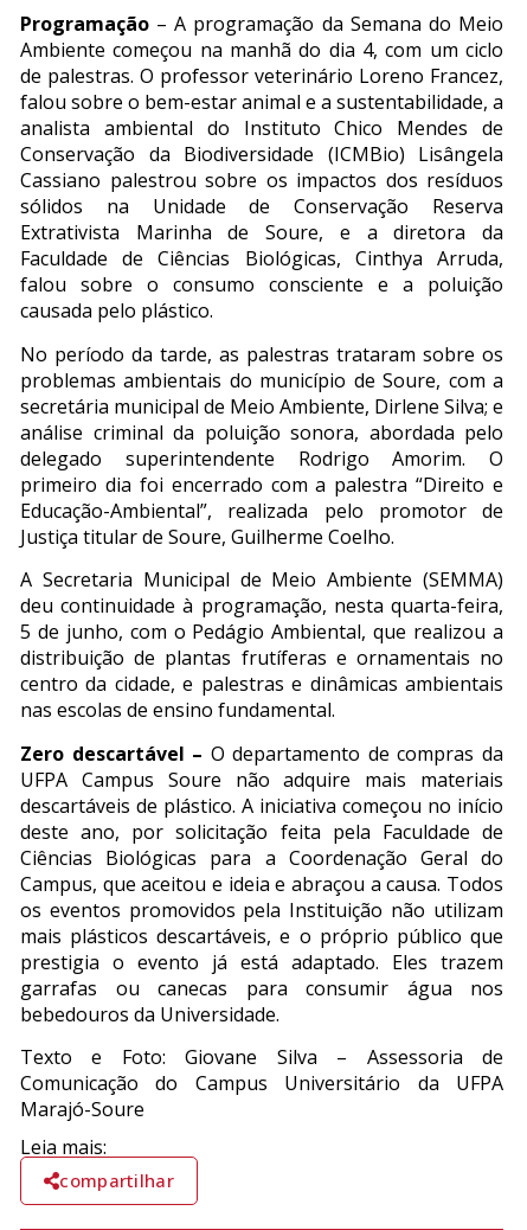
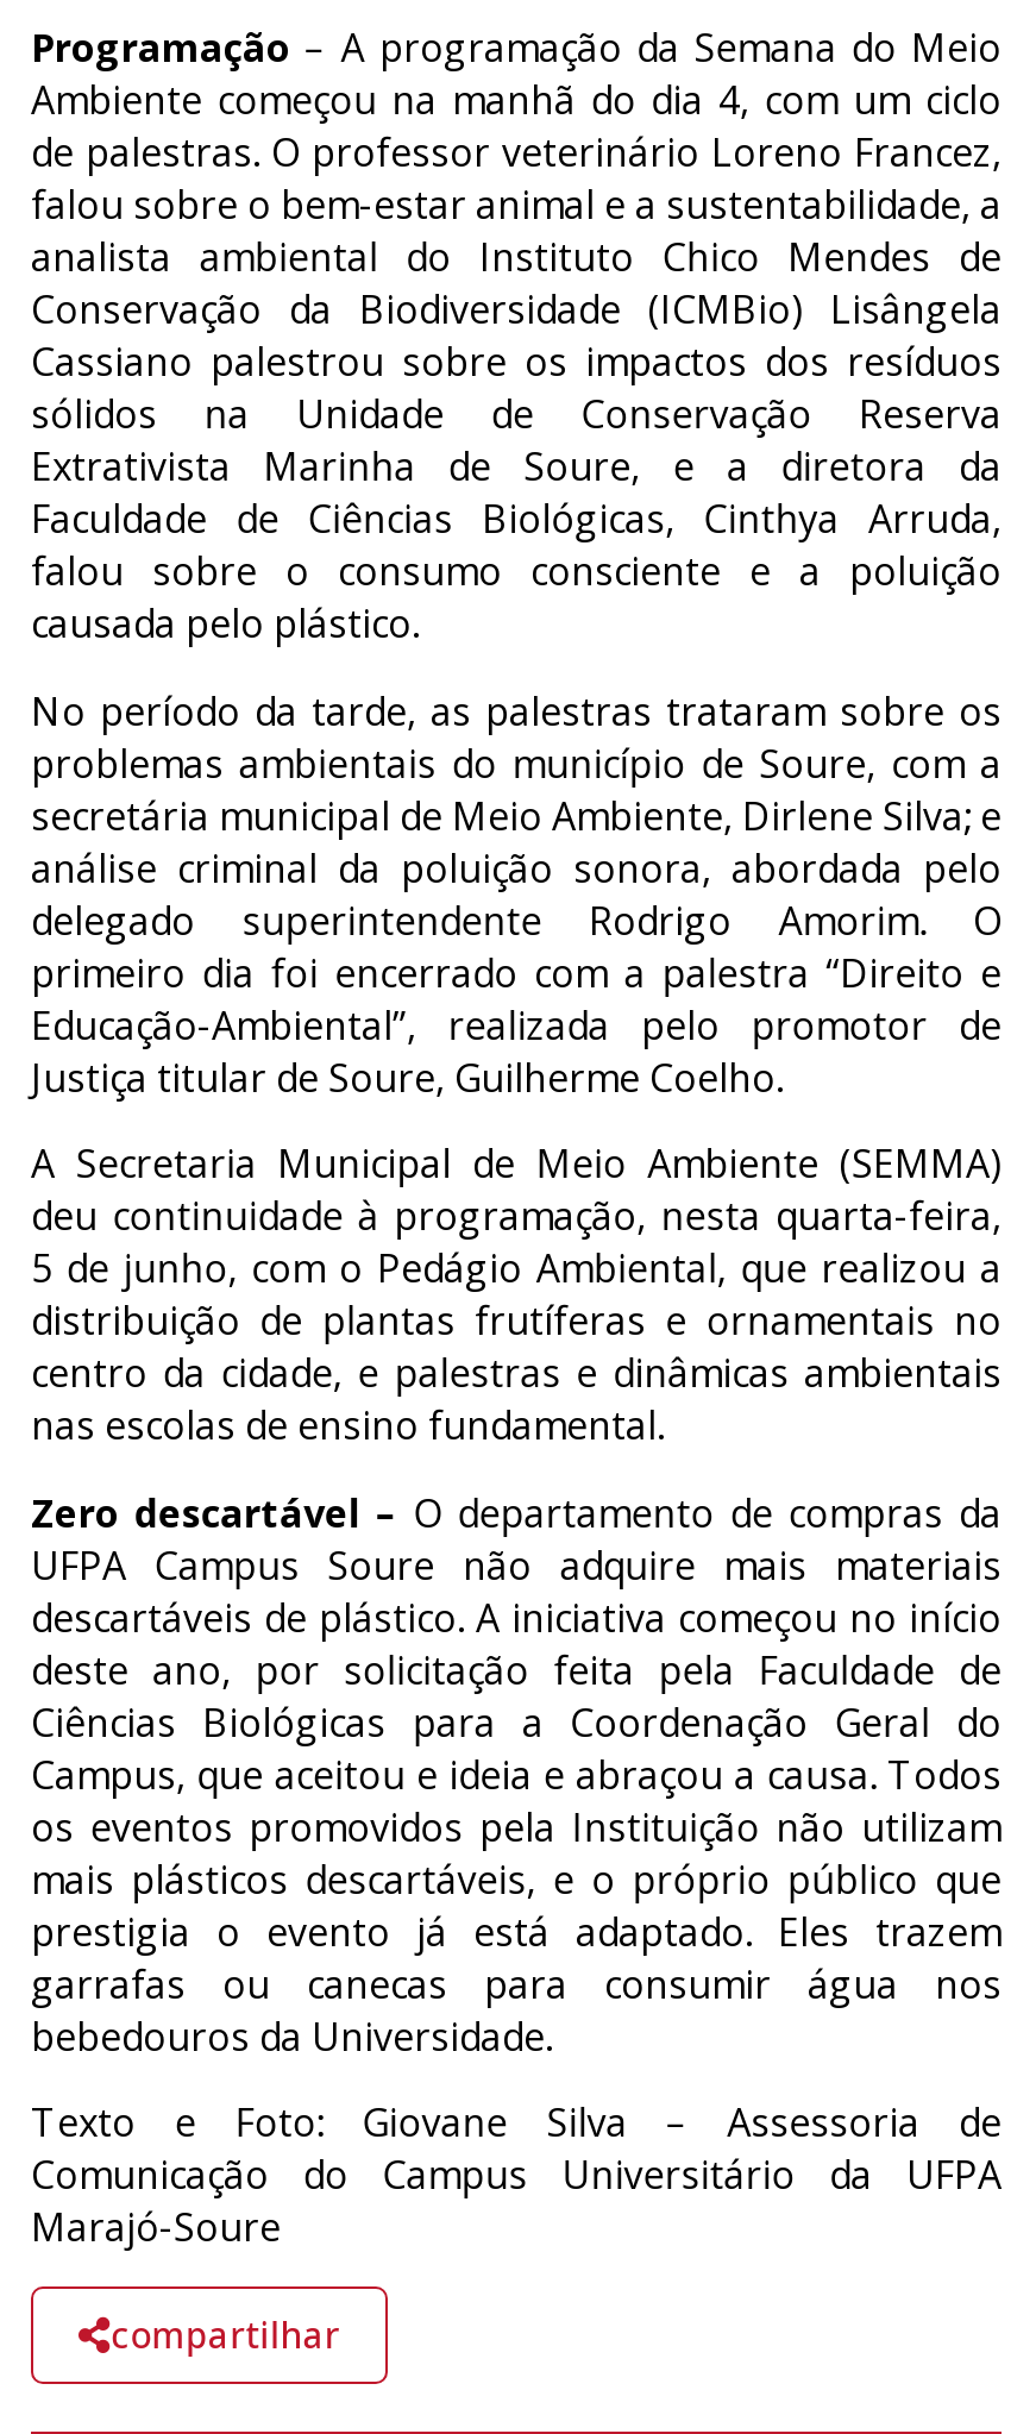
- Leia mais:
